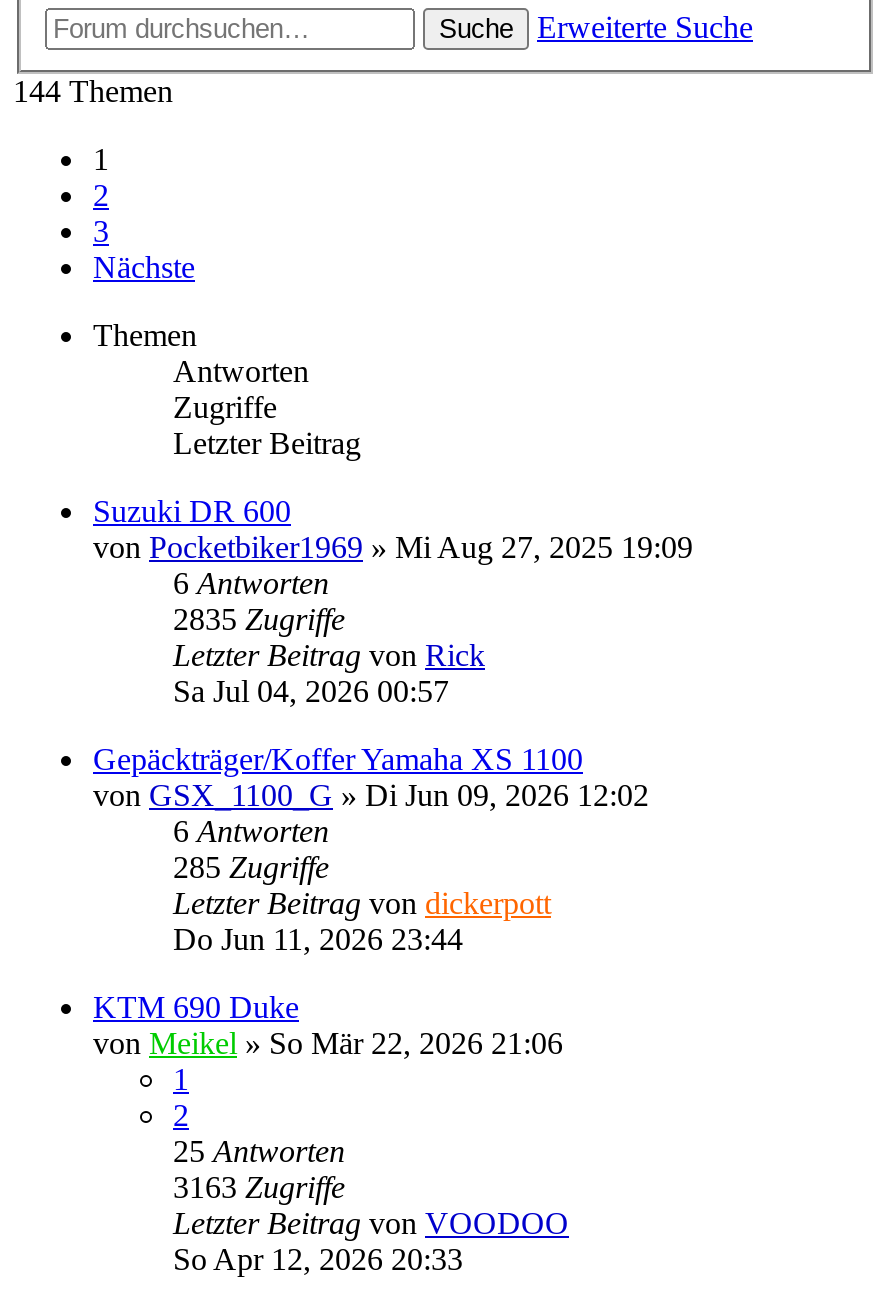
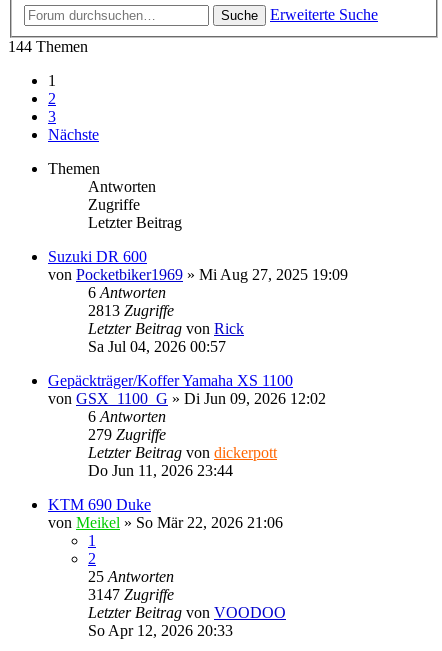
- 2835 Zugriffe
+ 2813 Zugriffe

- 285 Zugriffe
+ 279 Zugriffe

- 3163 Zugriffe
+ 3147 Zugriffe
